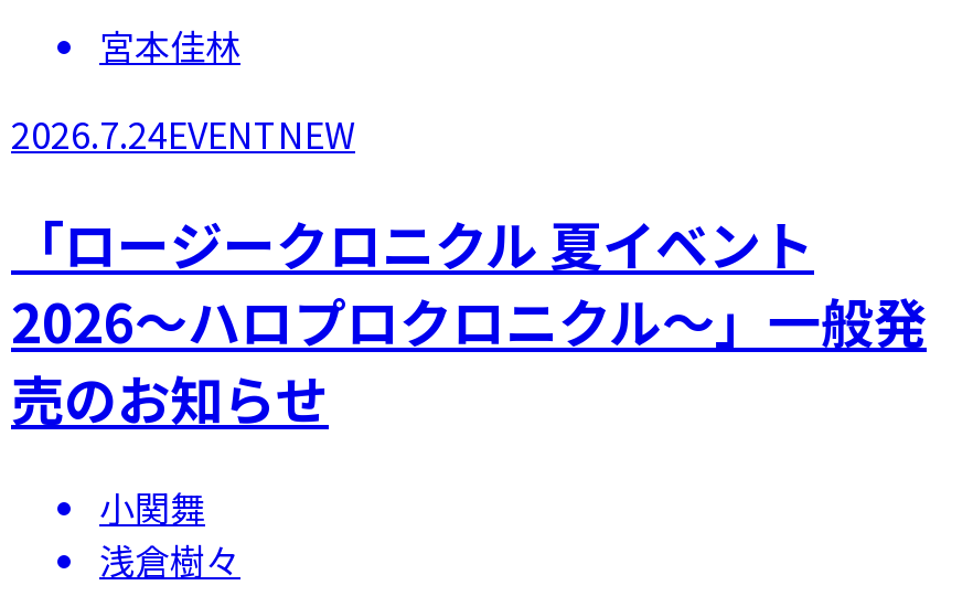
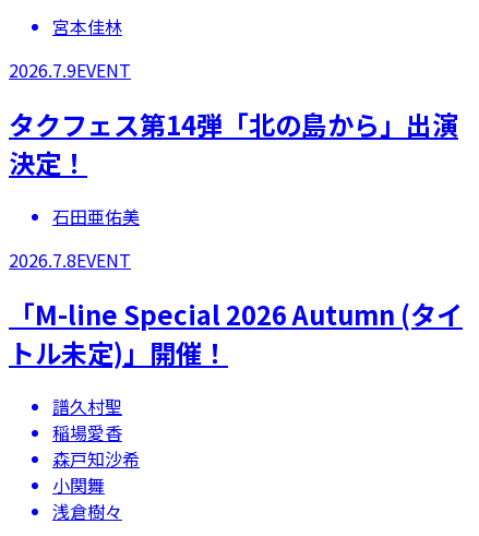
- 2026.7.24EVENTNEW
- 「ロージークロニクル 夏イベント
- 2026〜ハロプロクロニクル〜」一般発
- 売のお知らせ
+ 2026.7.9EVENT
+ タクフェス第14弾「北の島から」出演
+ 決定！
+ 石田亜佑美
+ 2026.7.8EVENT
+ 「M-line Special 2026 Autumn (タイ
+ トル未定)」開催！
+ 譜久村聖
+ 稲場愛香
+ 森戸知沙希
